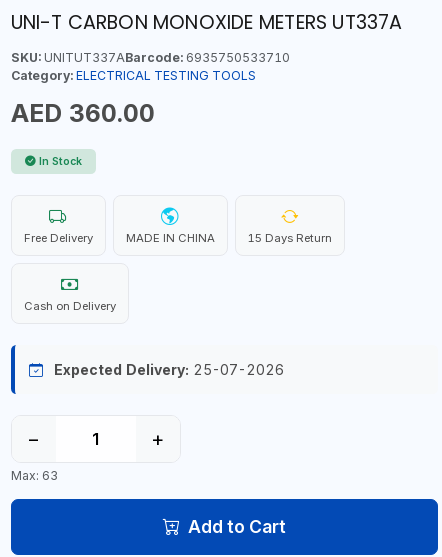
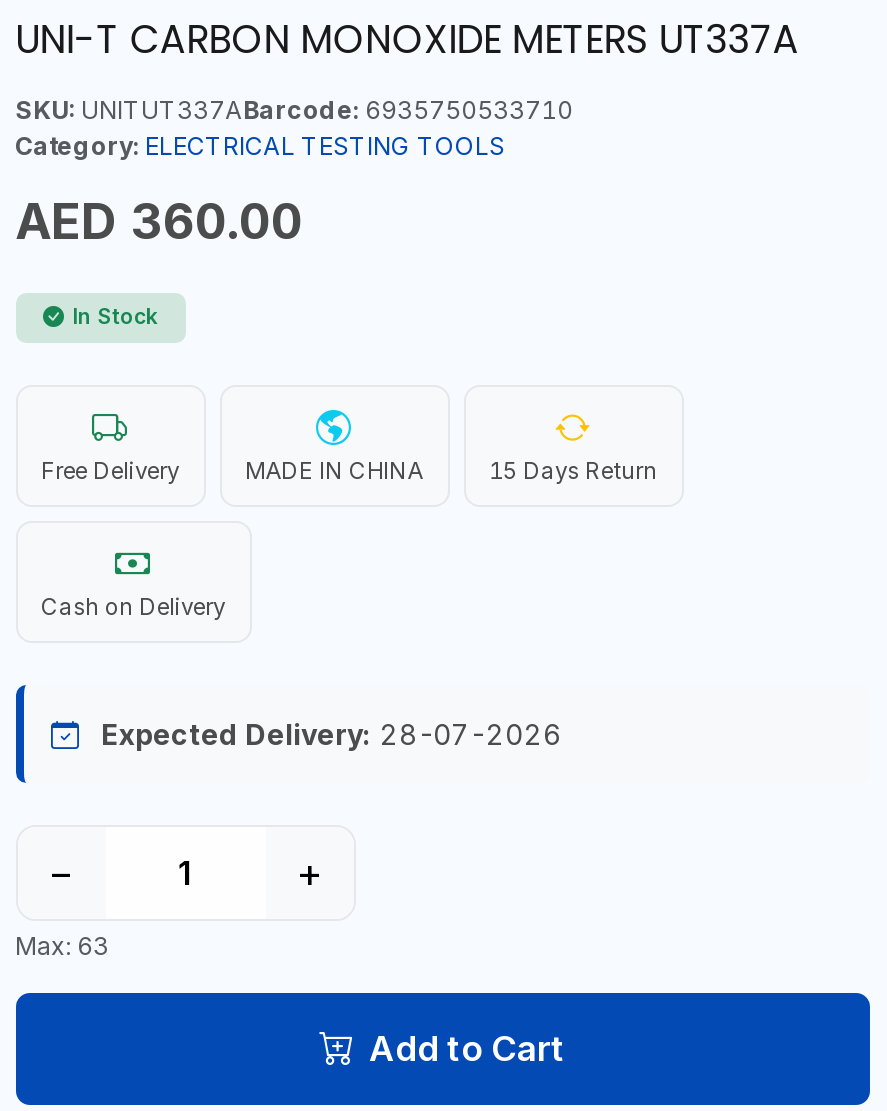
- Expected Delivery: 25-07-2026
+ Expected Delivery: 28-07-2026
